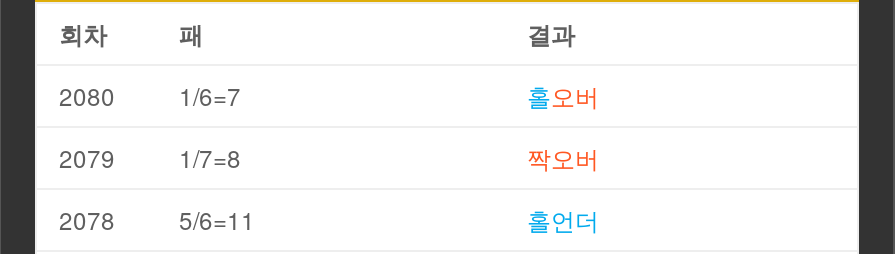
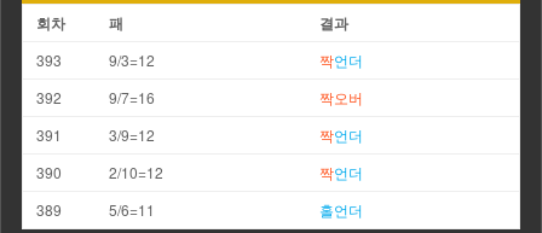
- 2080
- 1/6=7
- 홀 오버
+ 393
+ 9/3=12
+ 짝 언더

- 2079
- 1/7=8
+ 392
+ 9/7=16

- 2078
+ 391
+ 3/9=12
+ 짝언더
+ 390
+ 2/10=12
+ 짝언더
+ 389
